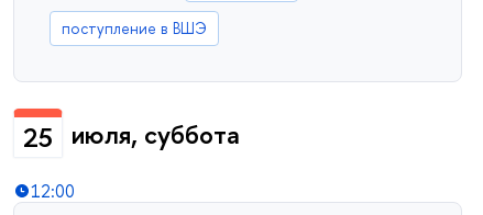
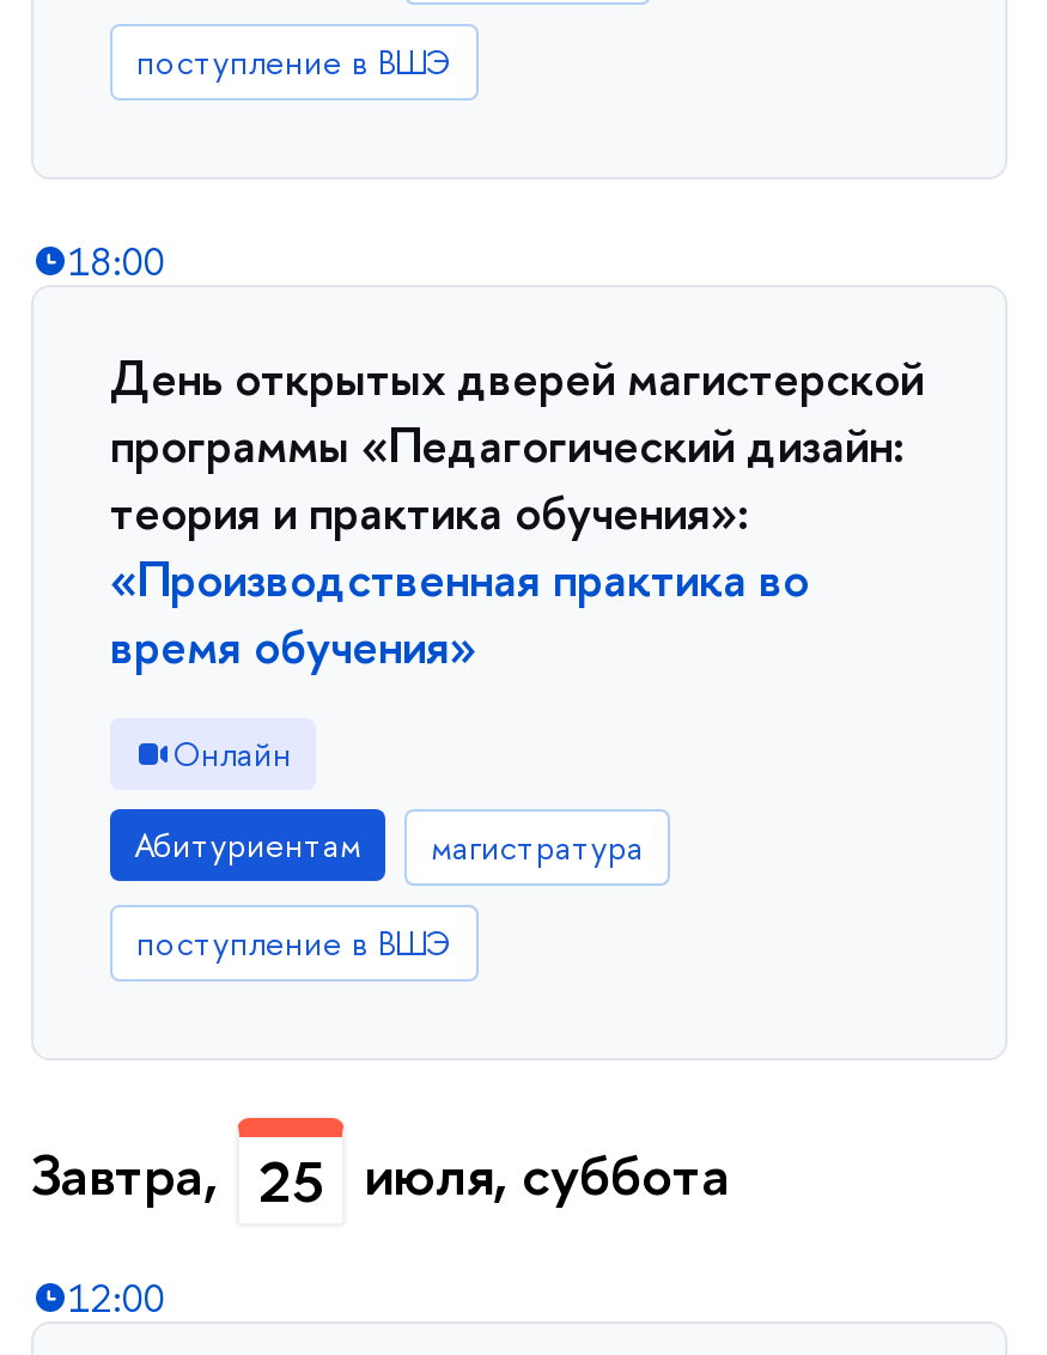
- 25 июля, суббота
+ 18:00
+ День открытых дверей магистерской
+ программы «Педагогический дизайн:
+ теория и практика обучения»:
+ «Производственная практика во
+ время обучения»
+ Онлайн
+ Абитуриентам
+ магистратура
+ поступление в ВШЭ
+ Завтра, 25 июля, суббота
